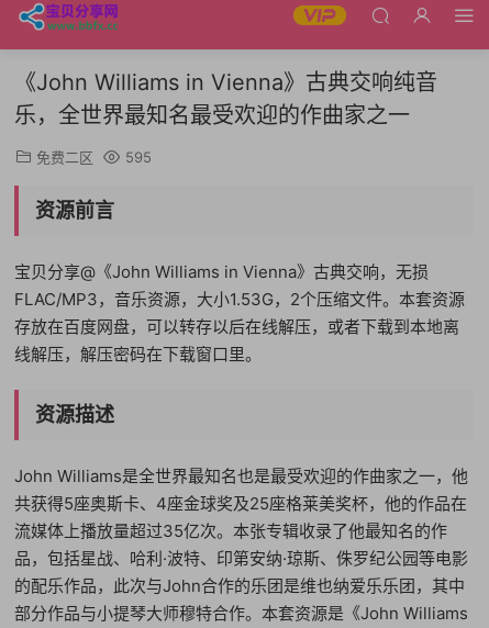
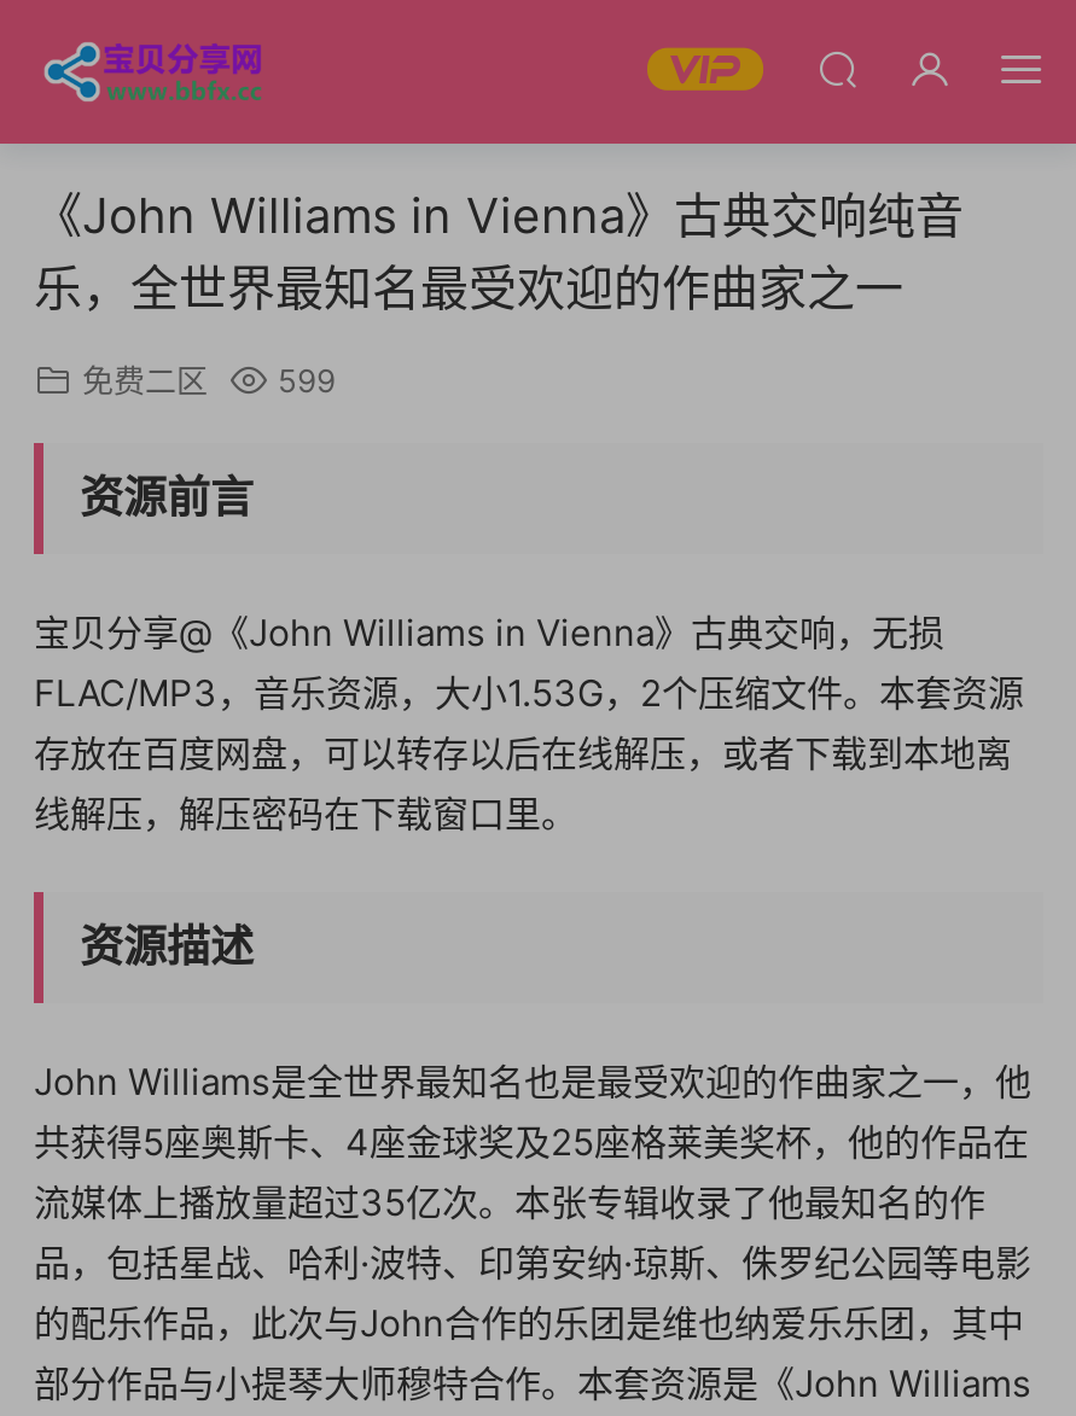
- 免费二区 595
+ 免费二区 599
